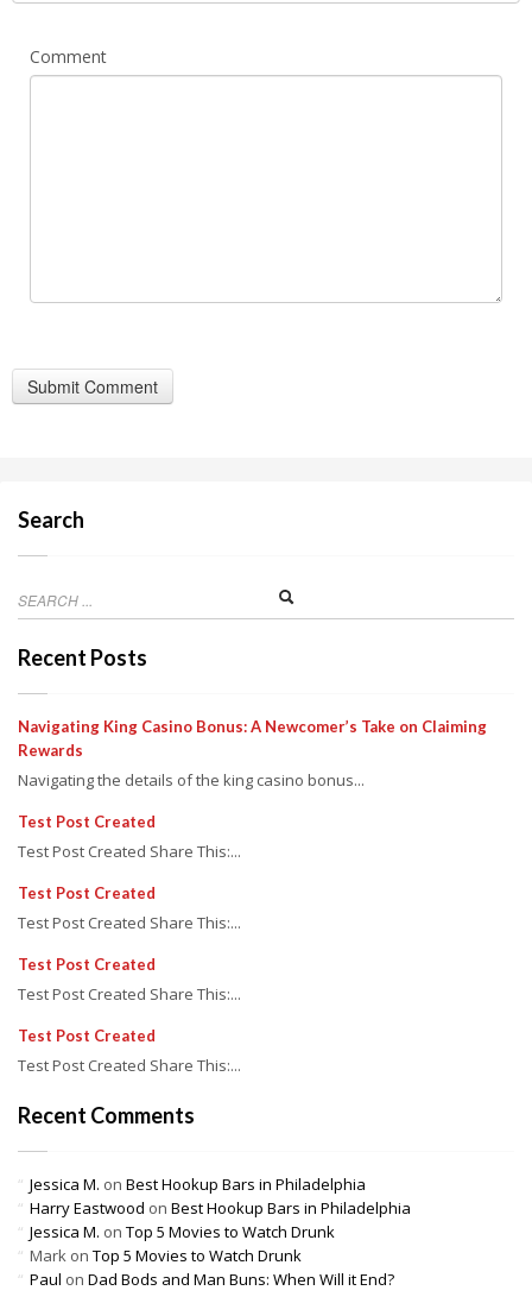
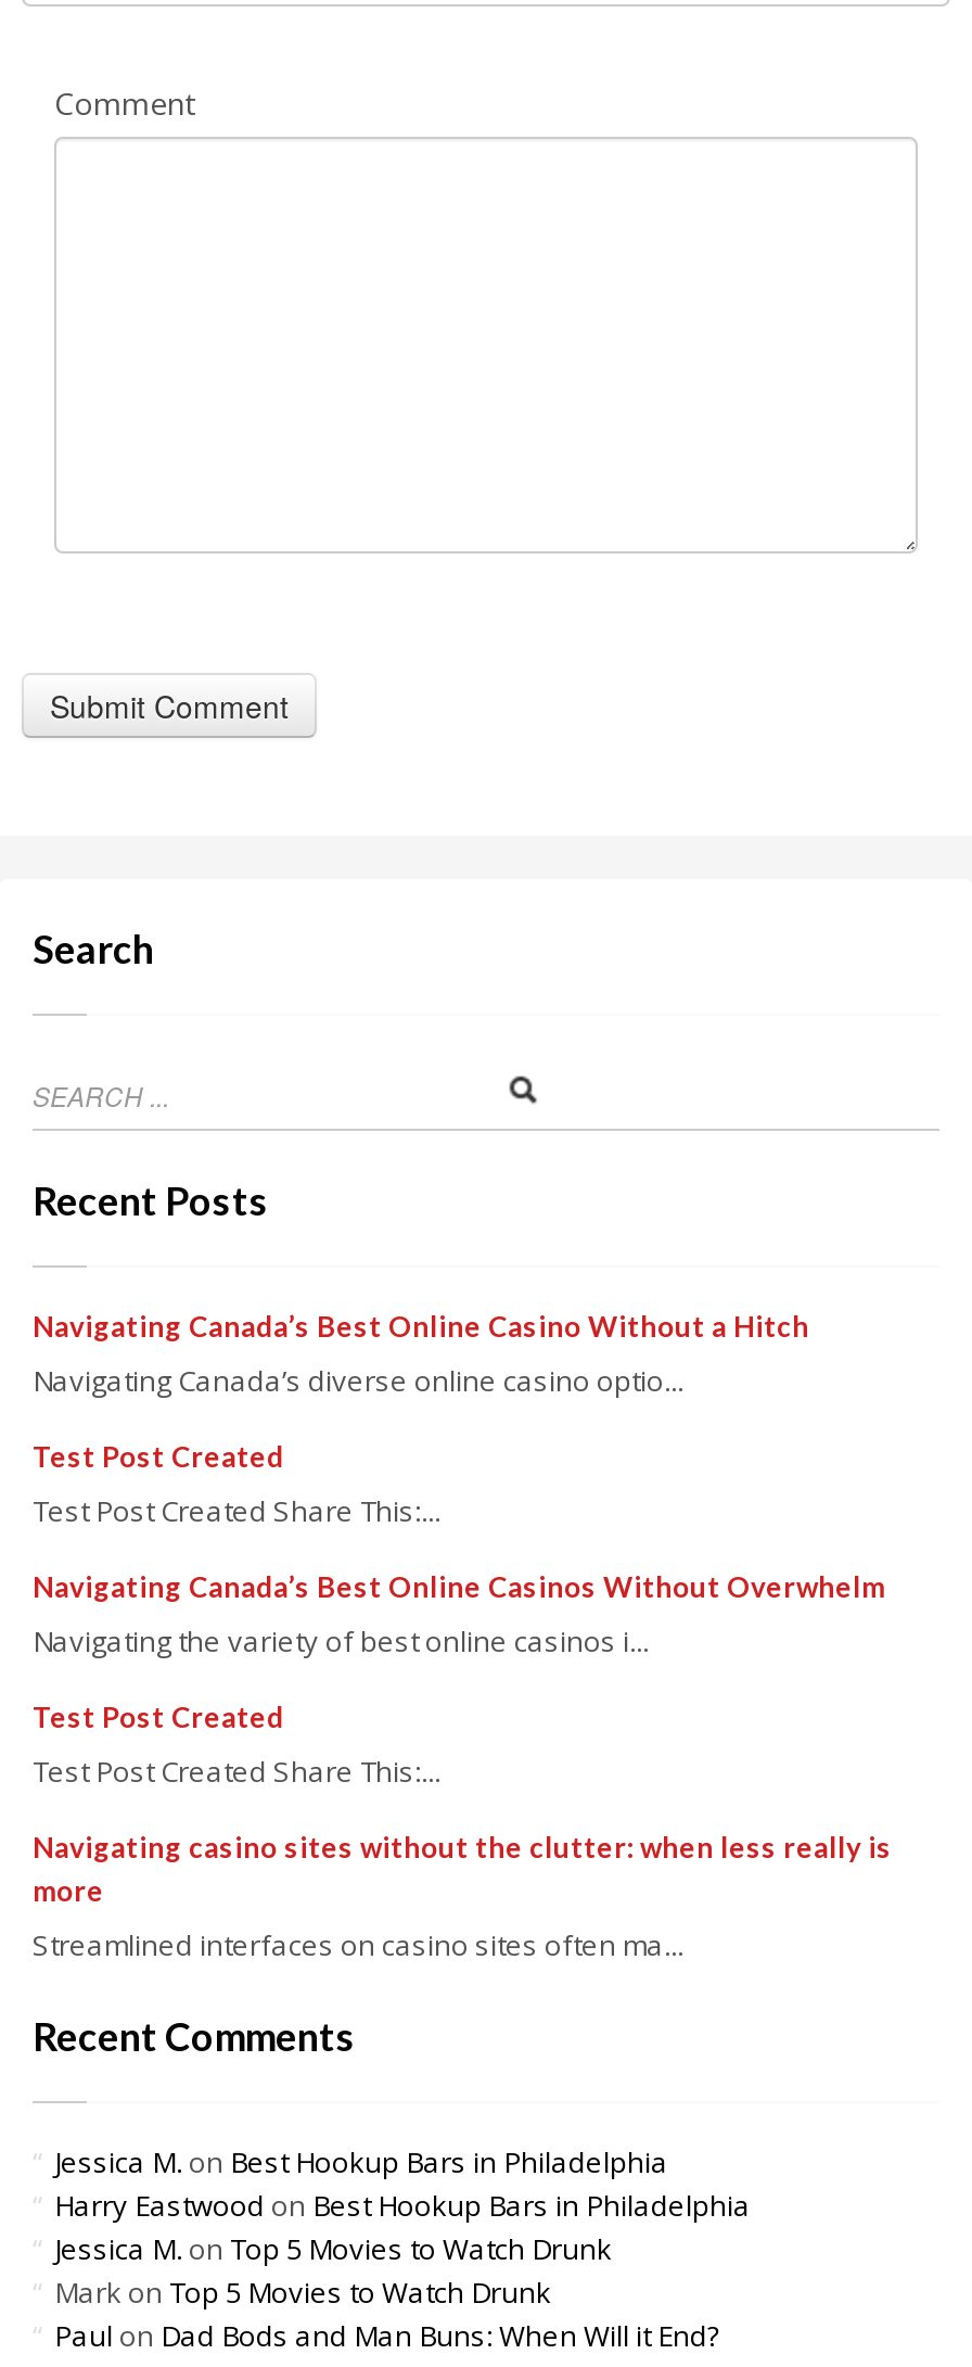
- Navigating King Casino Bonus: A Newcomer’s Take on Claiming
- Rewards
- Navigating the details of the king casino bonus...
+ Navigating Canada’s Best Online Casino Without a Hitch
+ Navigating Canada’s diverse online casino optio...

moved up: Test Post Created | Test Post Created Share This:...

+ Navigating Canada’s Best Online Casinos Without Overwhelm
+ Navigating the variety of best online casinos i...

moved down: Test Post Created | Test Post Created Share This:...

- Test Post Created
- Test Post Created Share This:...
- Test Post Created
- Test Post Created Share This:...
+ Navigating casino sites without the clutter: when less really is
+ more
+ Streamlined interfaces on casino sites often ma...
